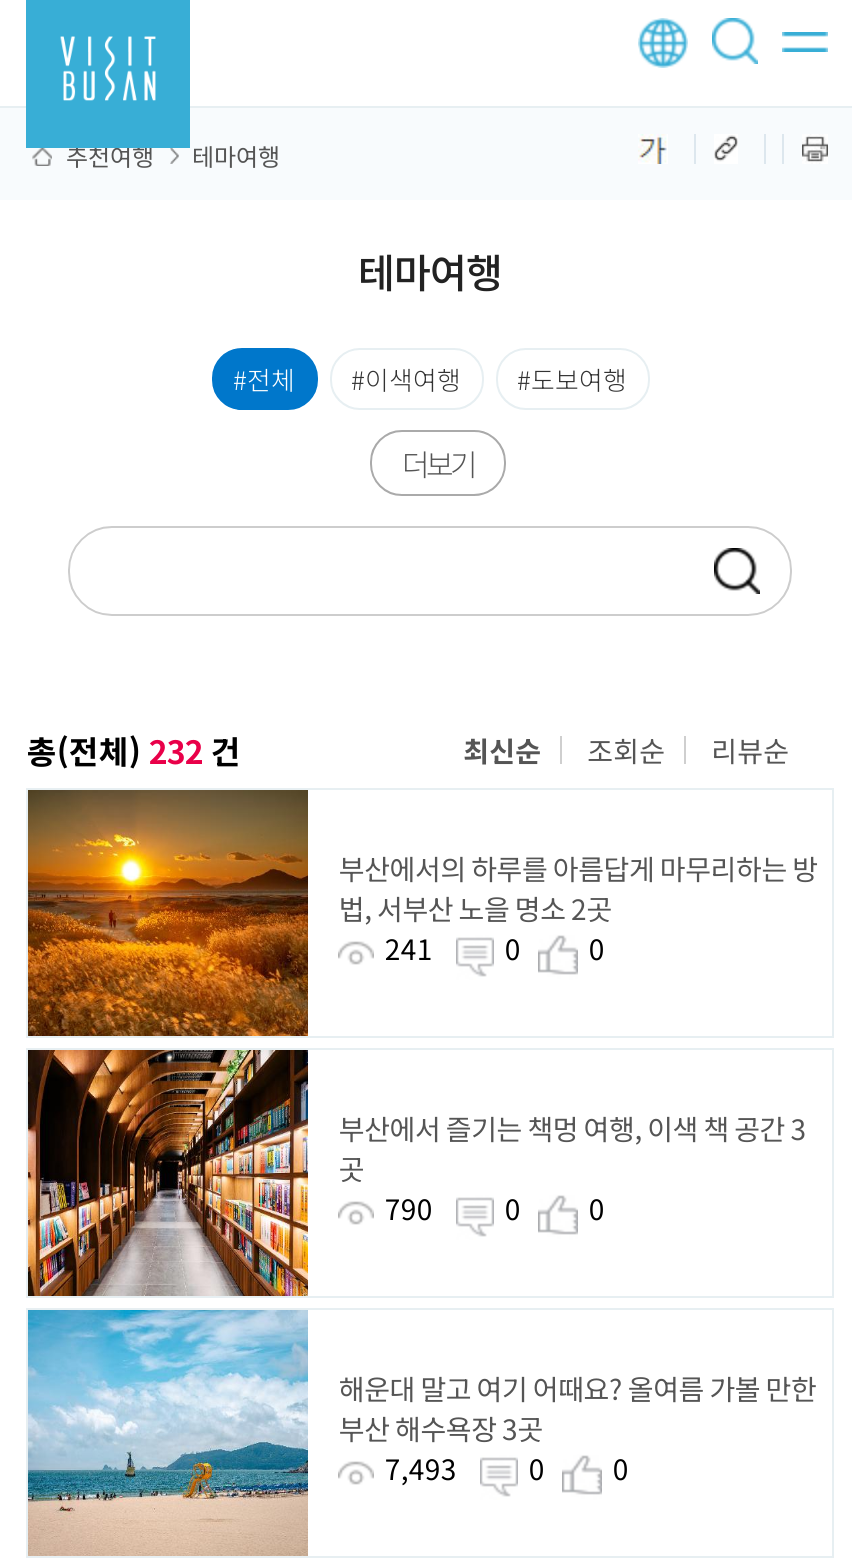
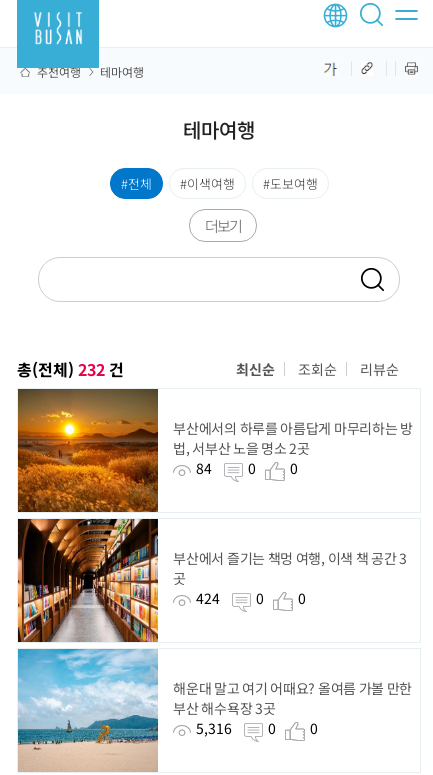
- 241 0 0
+ 84 0 0

- 790 0 0
+ 424 0 0

- 7,493 0 0
+ 5,316 0 0
